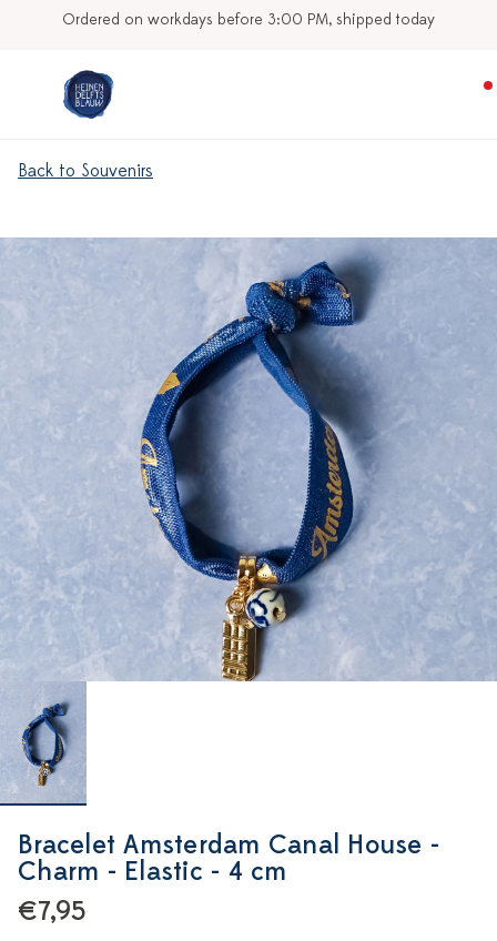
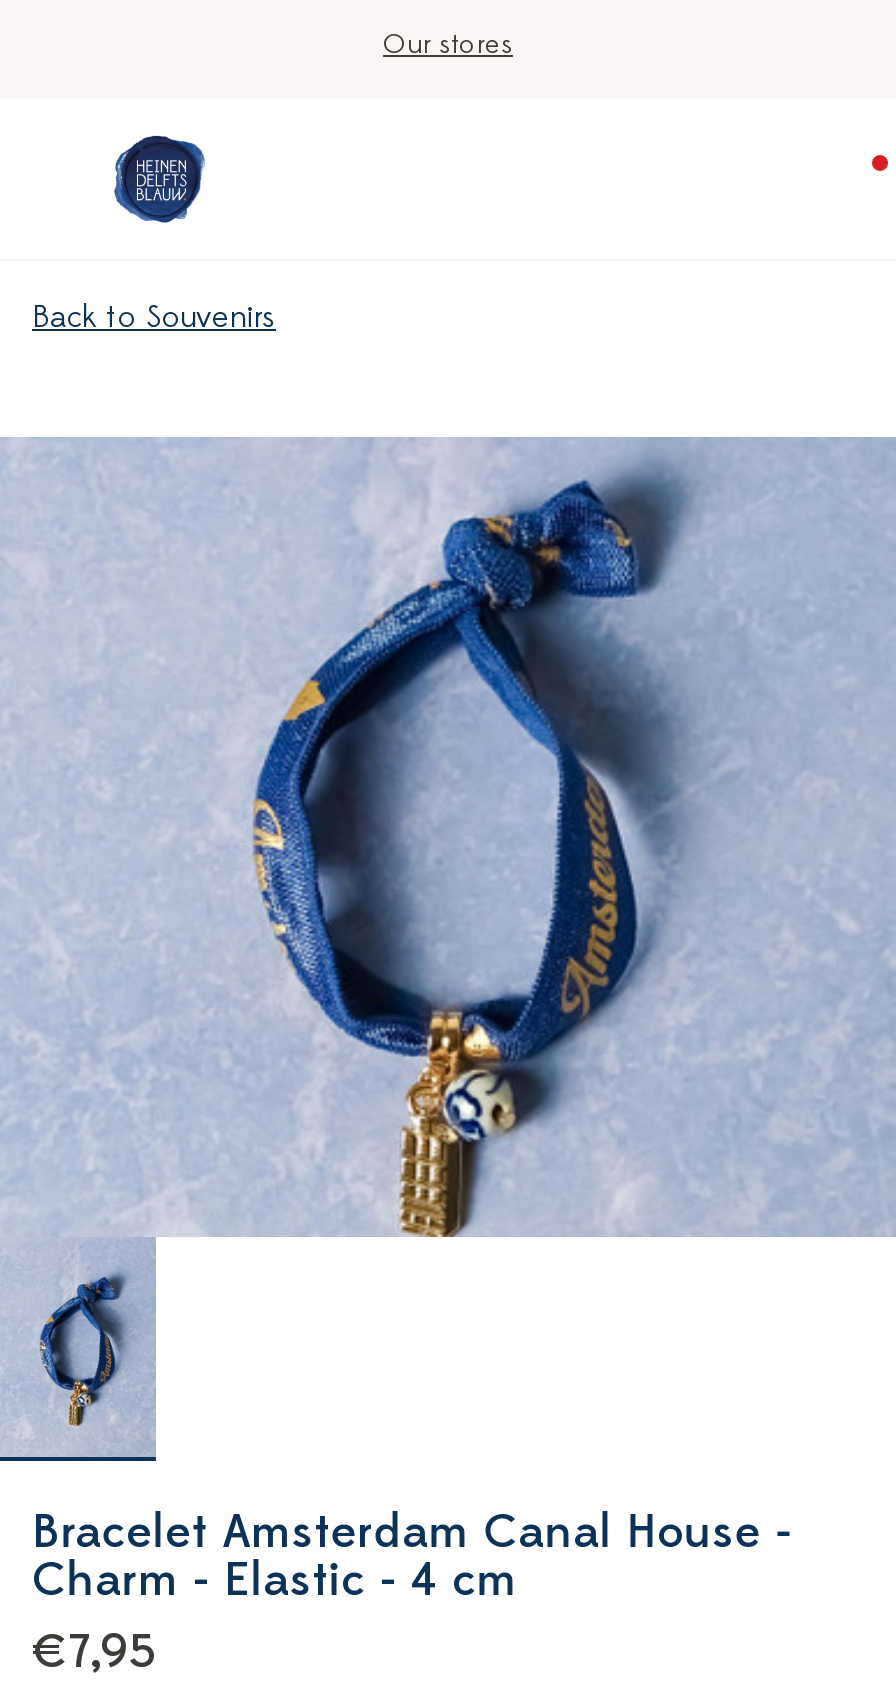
- Ordered on workdays before 3:00 PM, shipped today
+ Our stores
